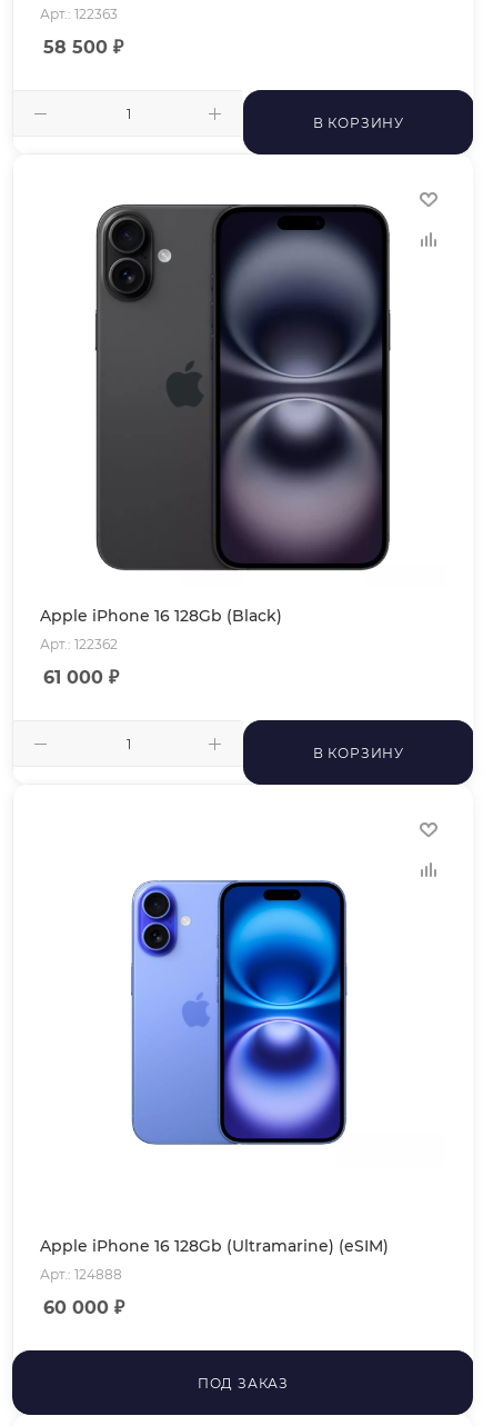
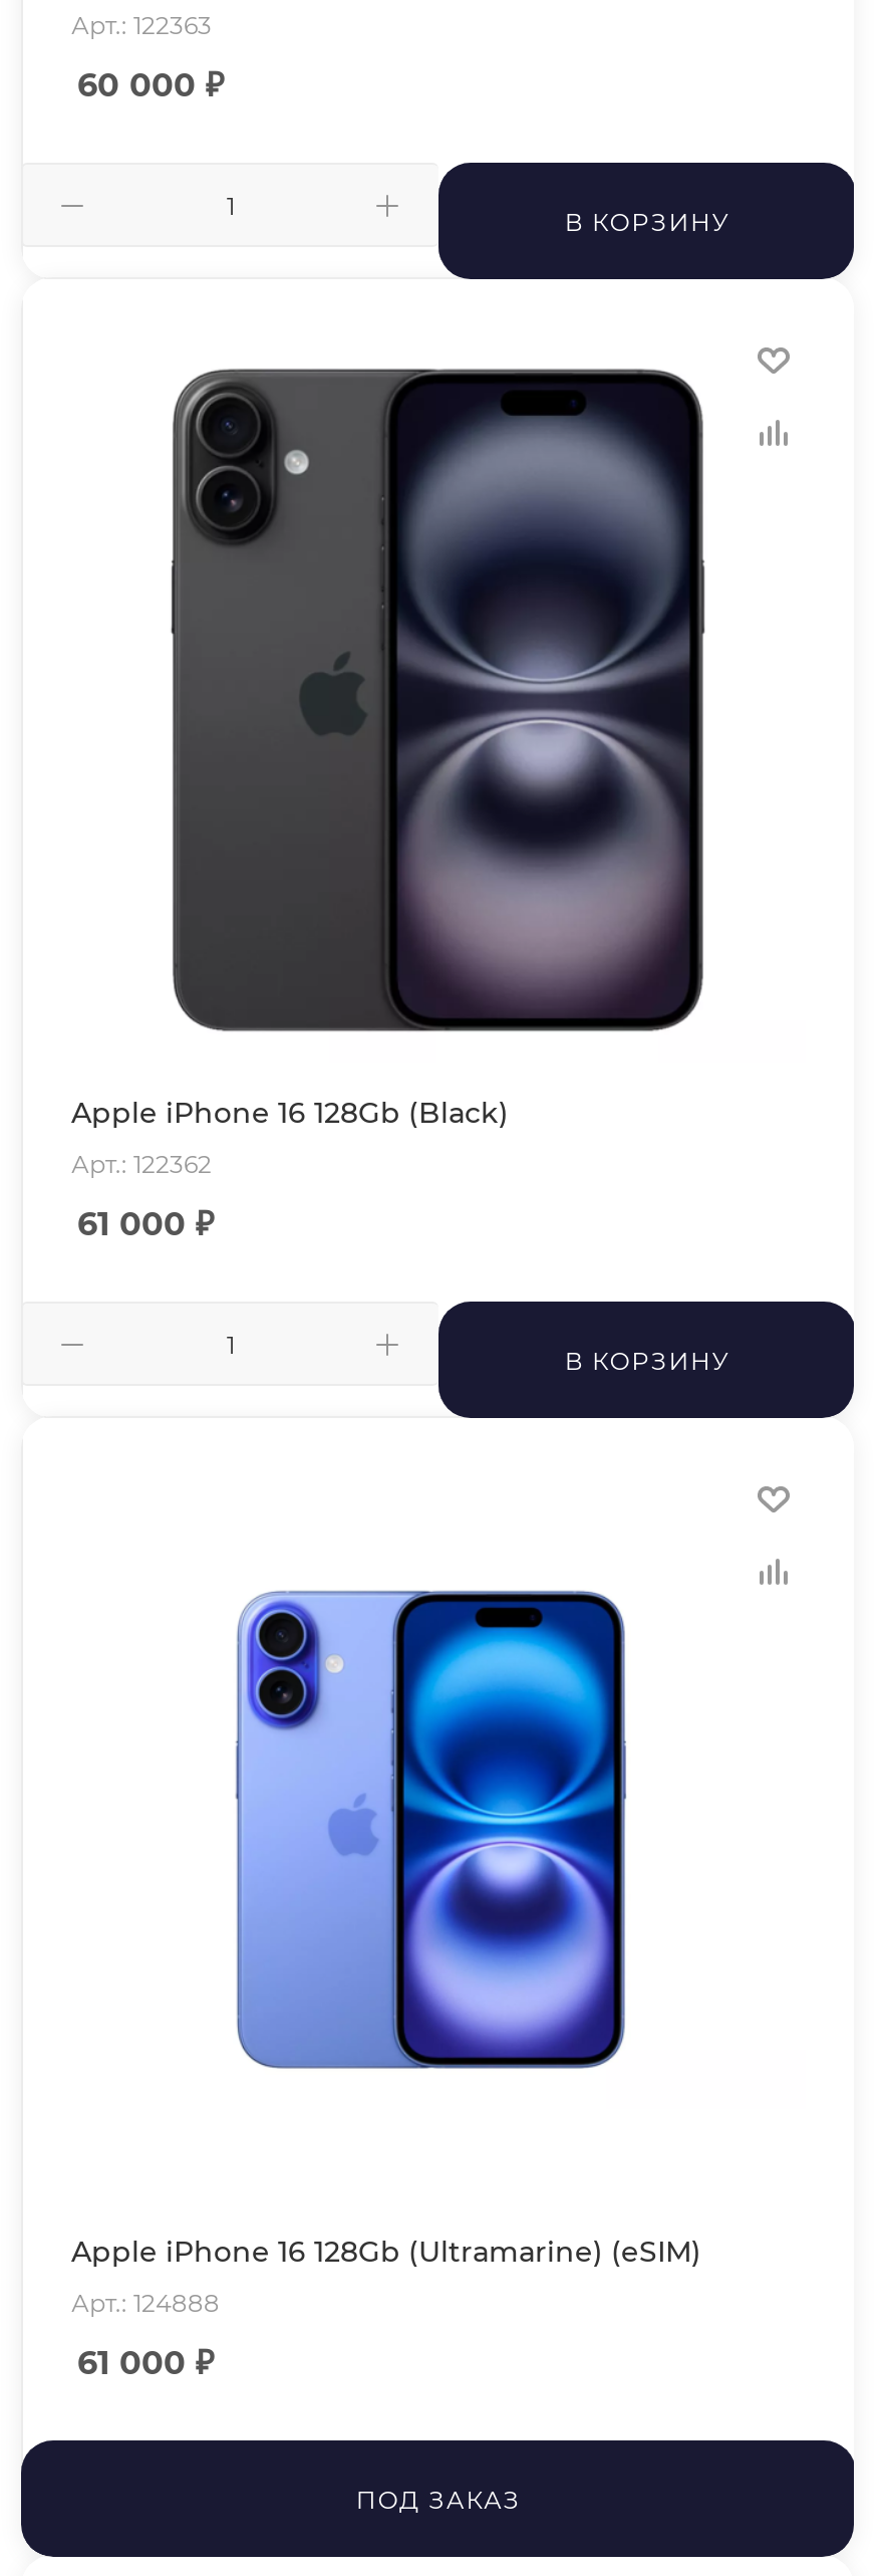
- 58 500 ₽
+ 60 000 ₽

- 60 000 ₽
+ 61 000 ₽
